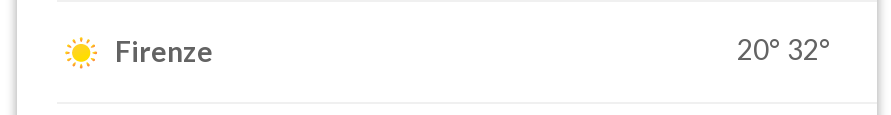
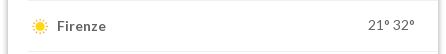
- 20° 32°
+ 21° 32°
